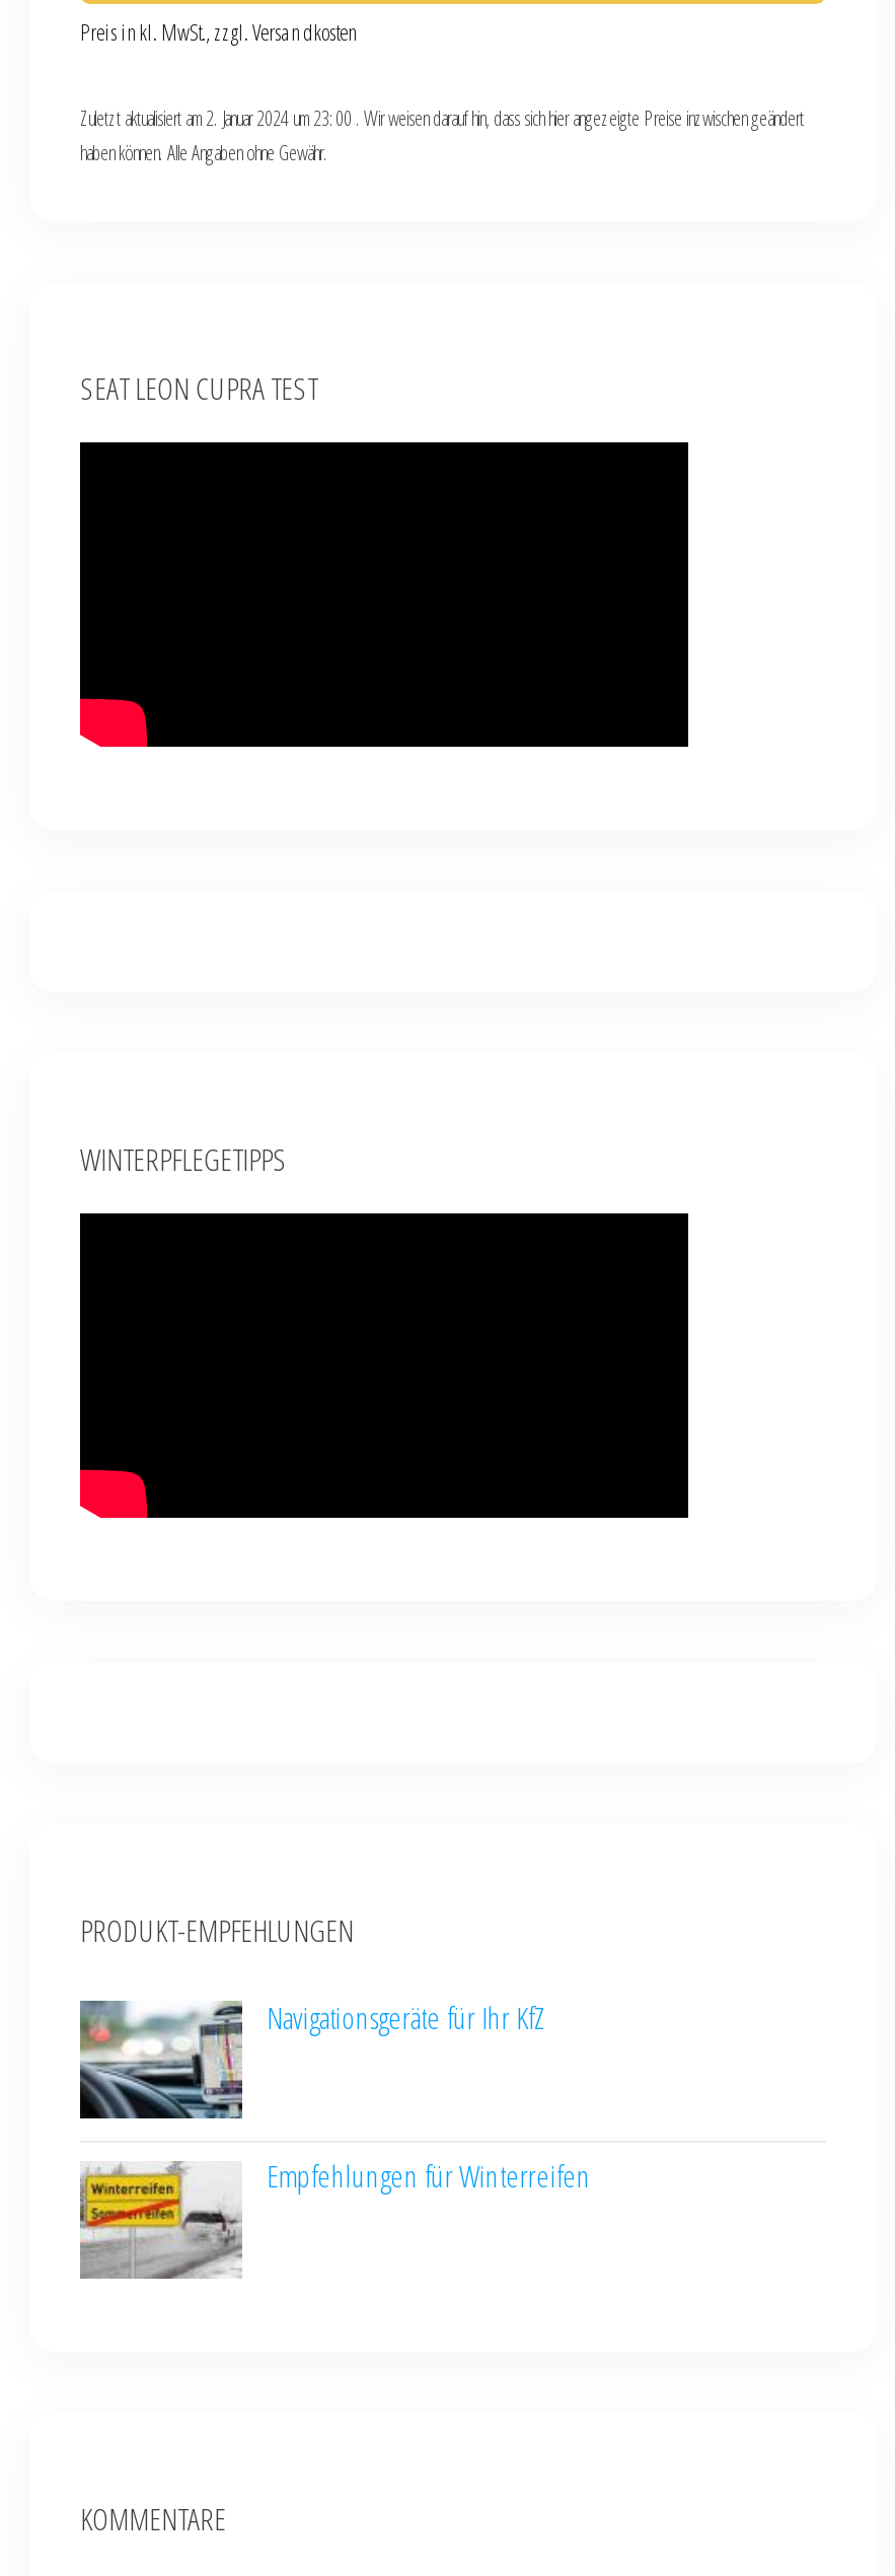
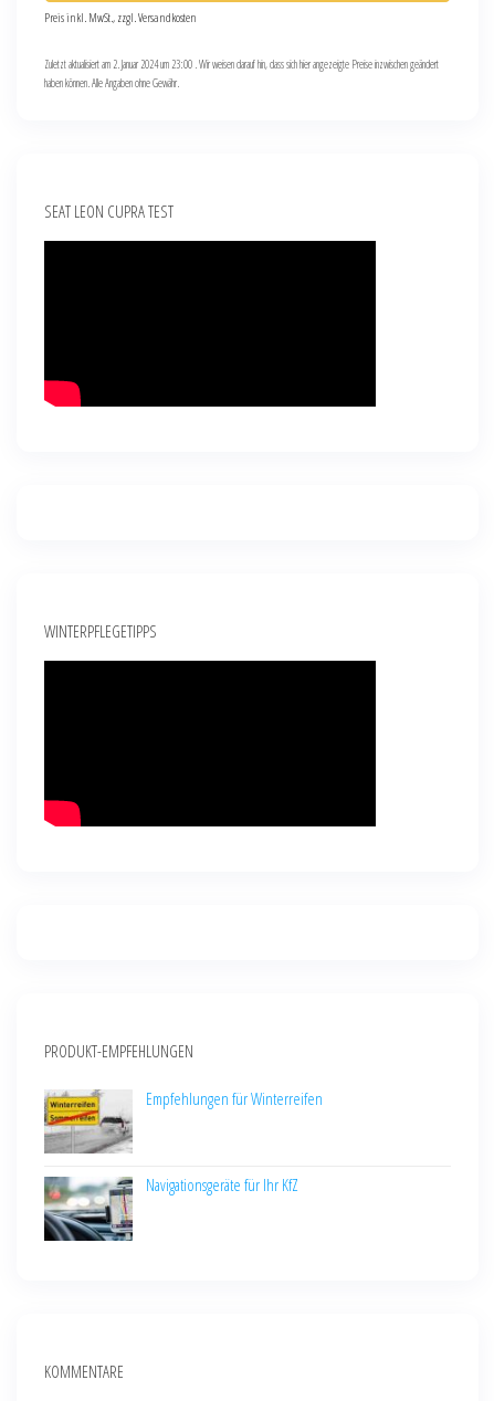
moved down: [image] | Navigationsgeräte für Ihr KfZ

moved up: [image] | Empfehlungen für Winterreifen
